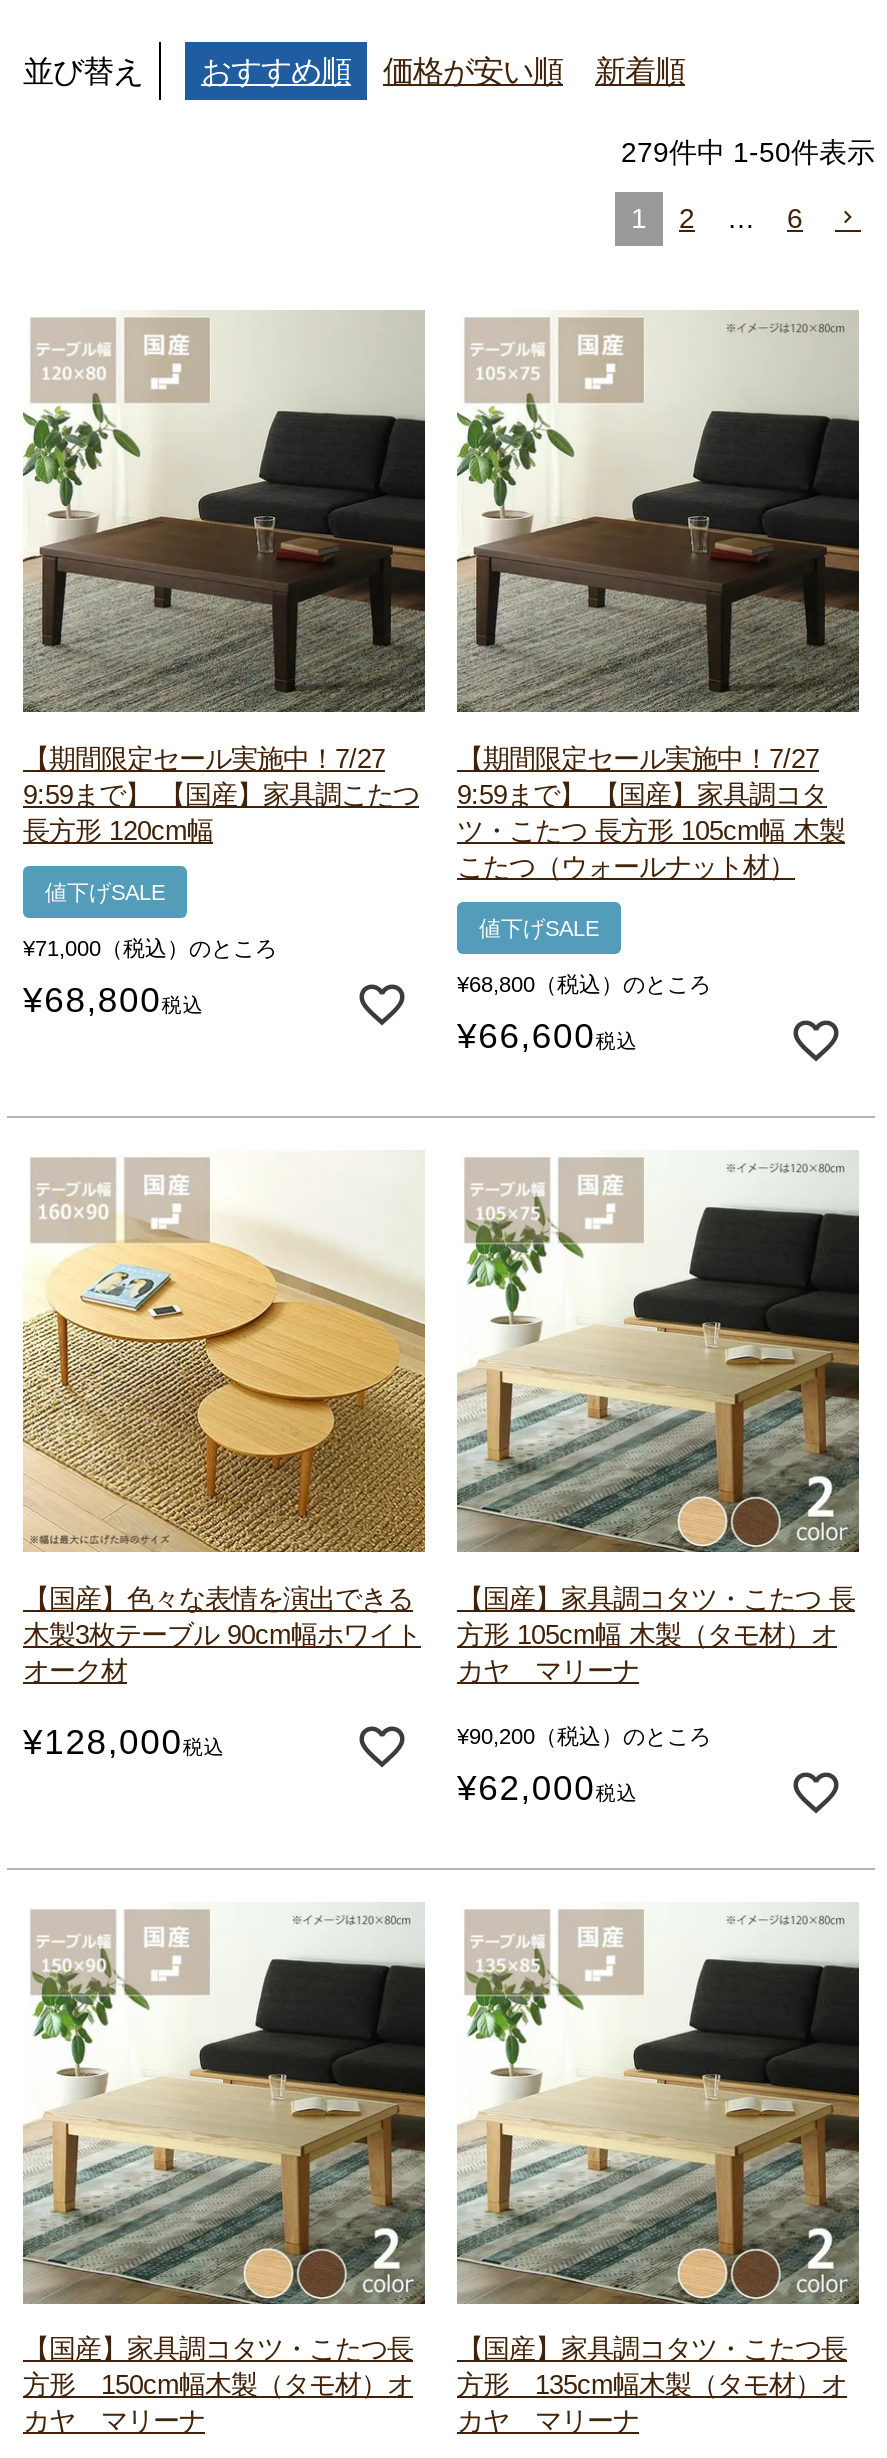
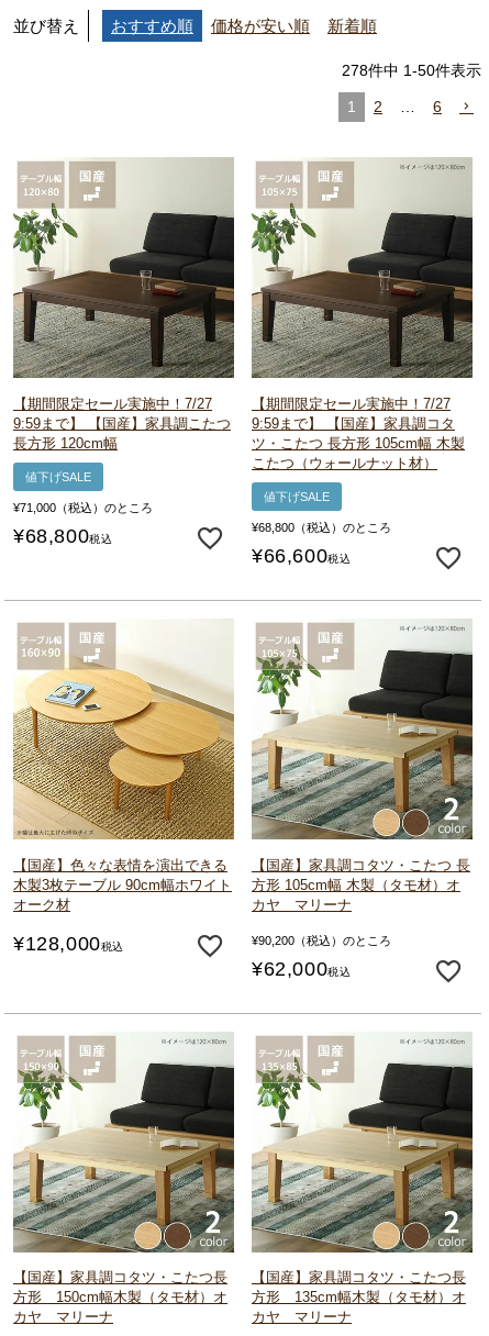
- 279件中 1 -50件表示
+ 278件中 1 -50件表示
